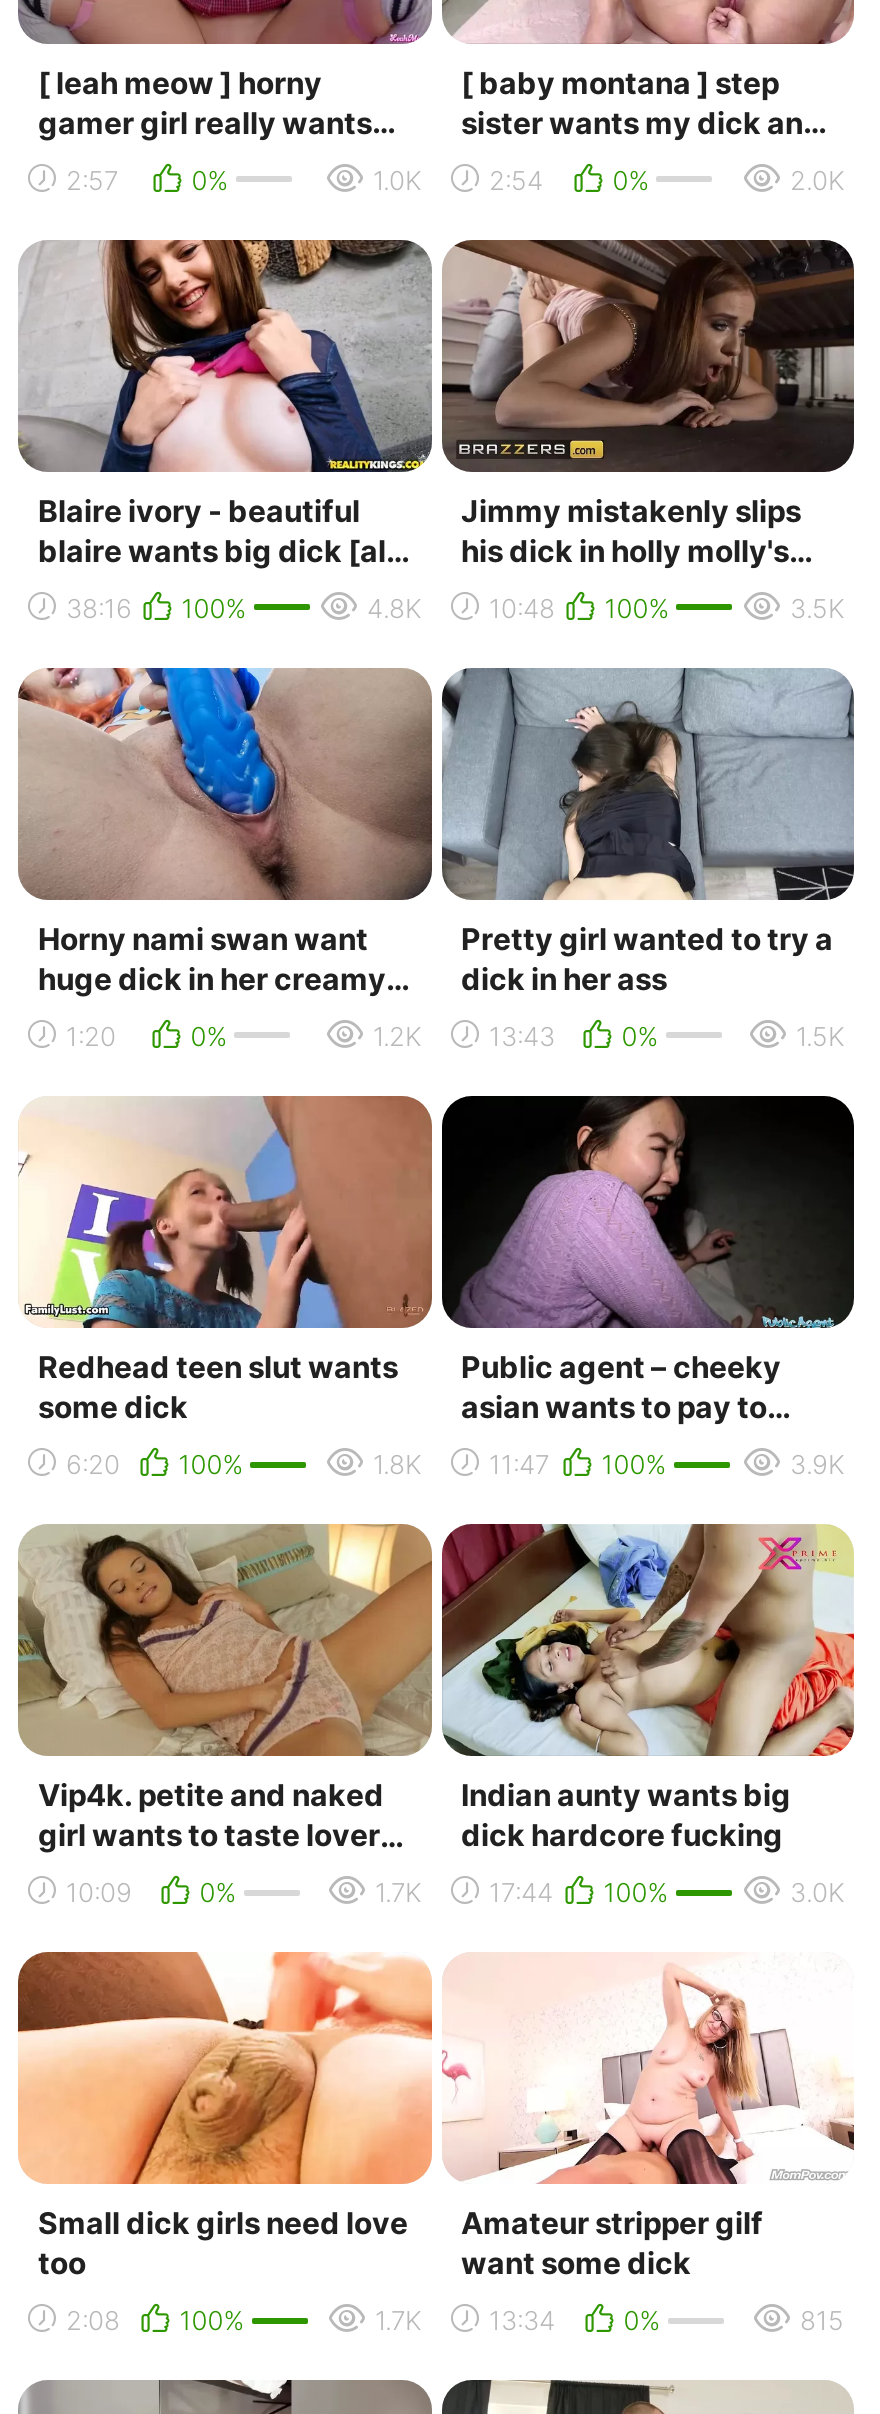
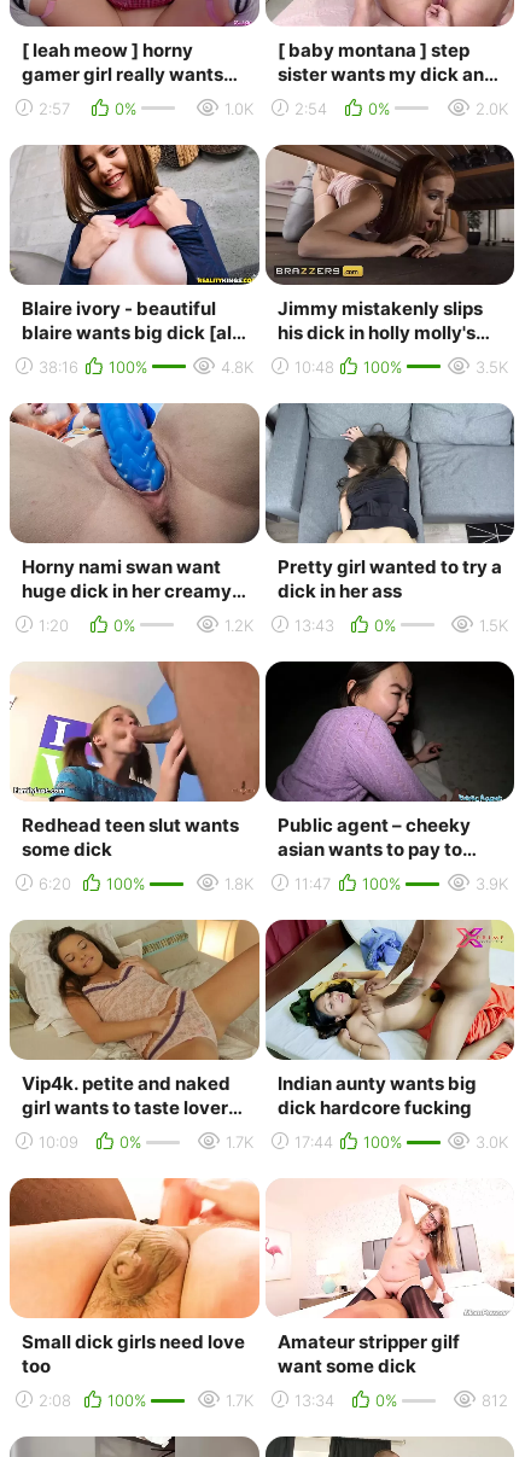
- 815
+ 812
